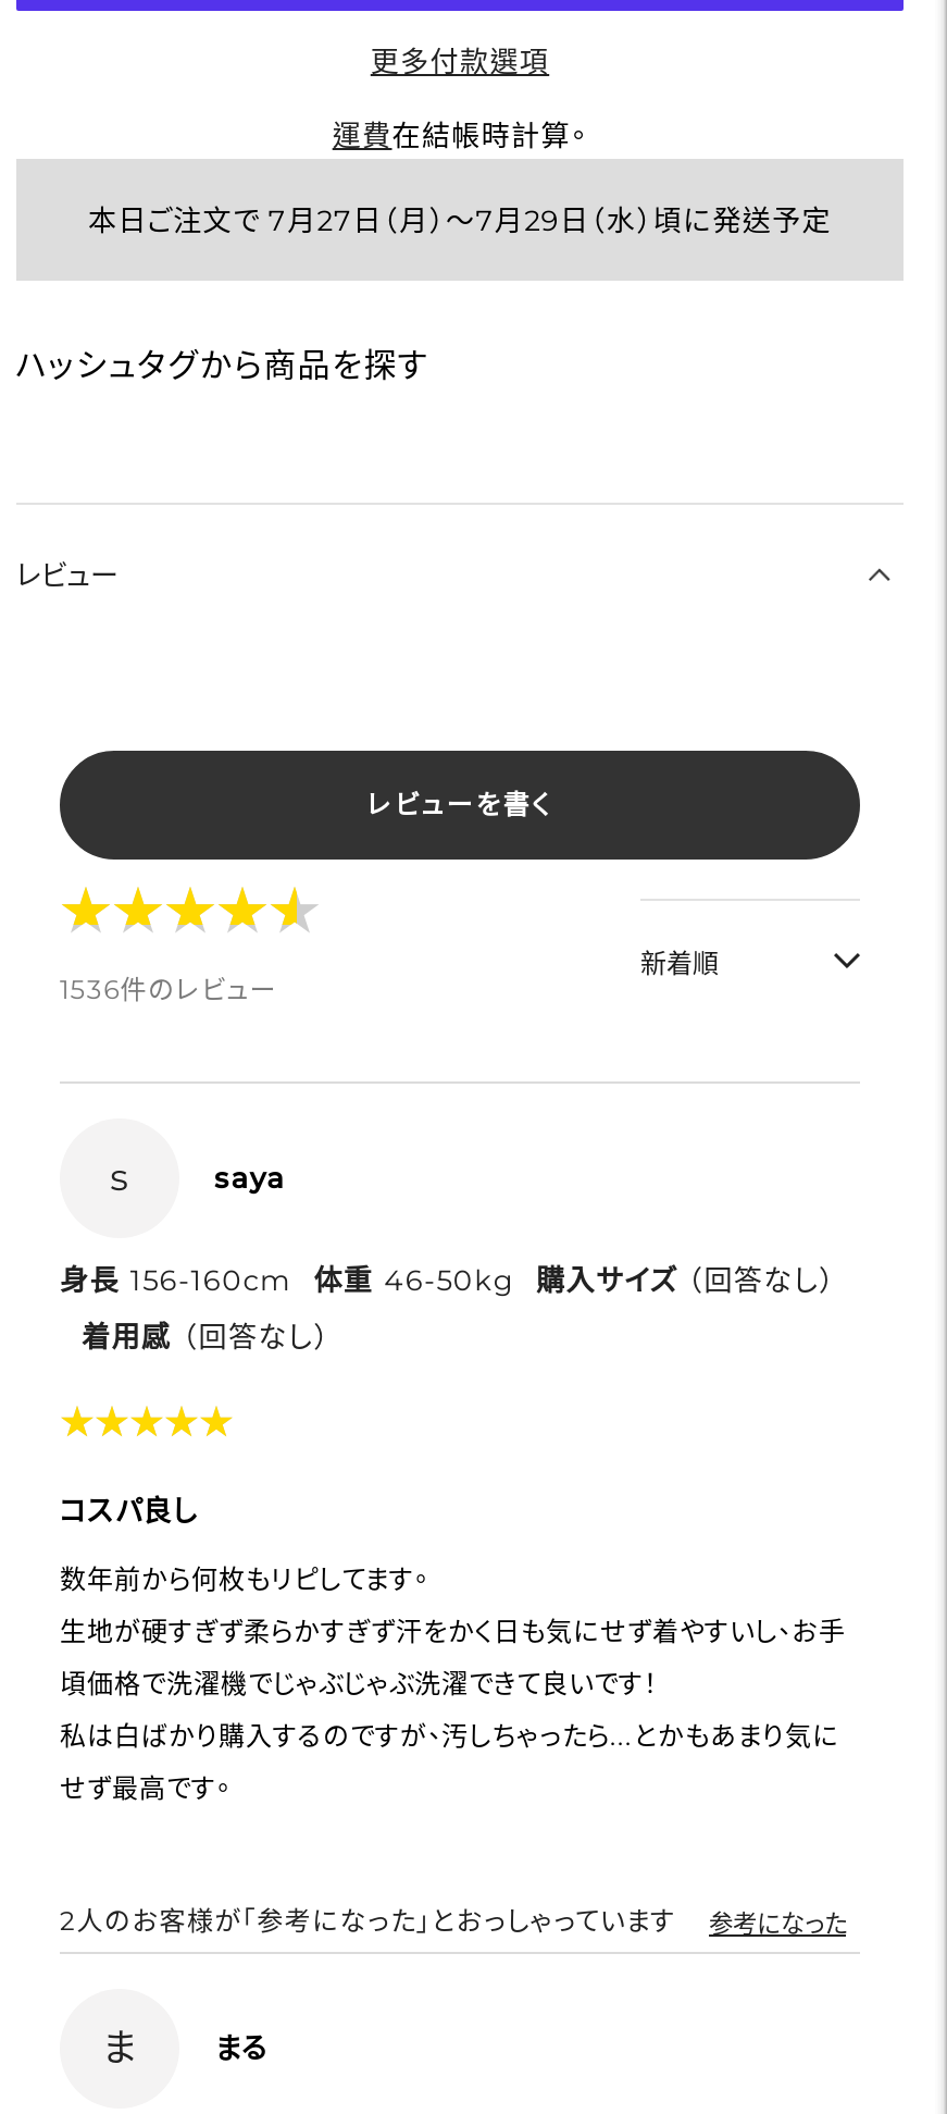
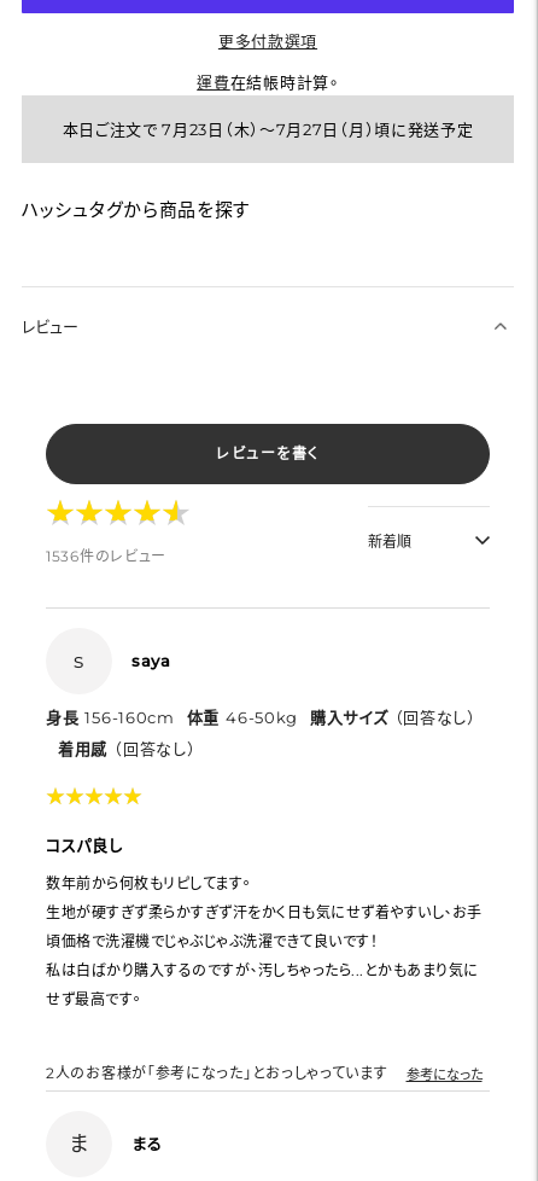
- 本日ご注文で 7月27日（月）〜7月29日（水）頃に発送予定
+ 本日ご注文で 7月23日（木）〜7月27日（月）頃に発送予定
